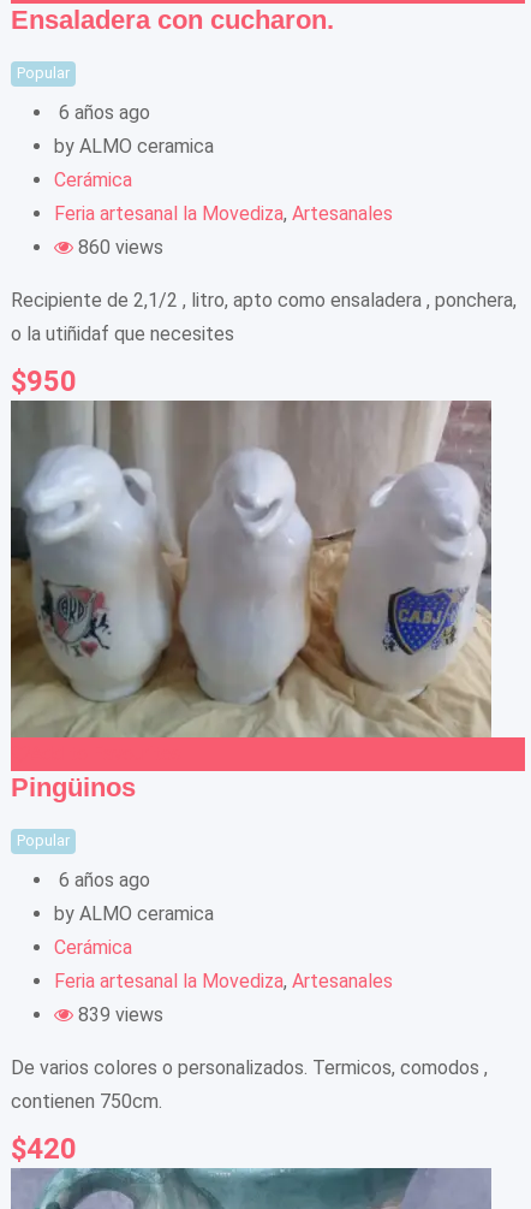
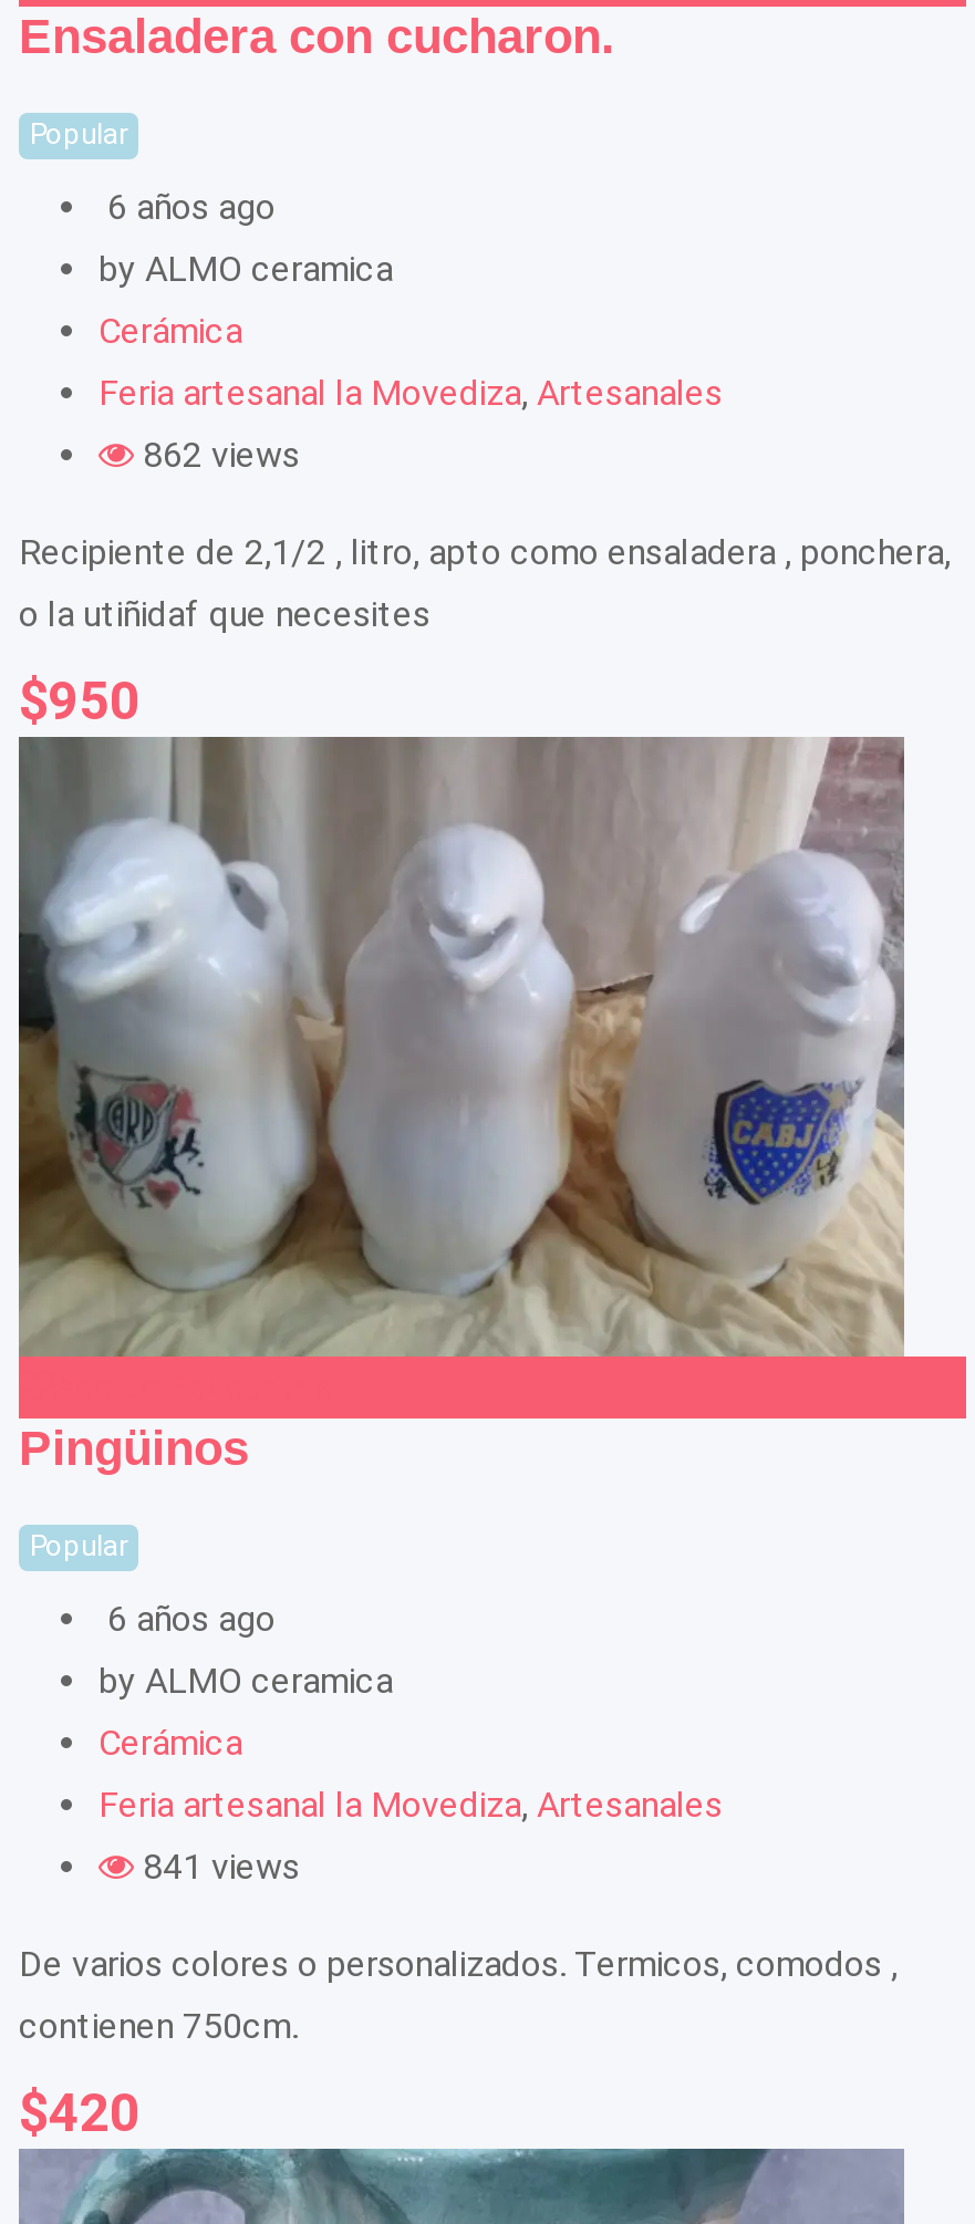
- 860 views
+ 862 views

- 839 views
+ 841 views
